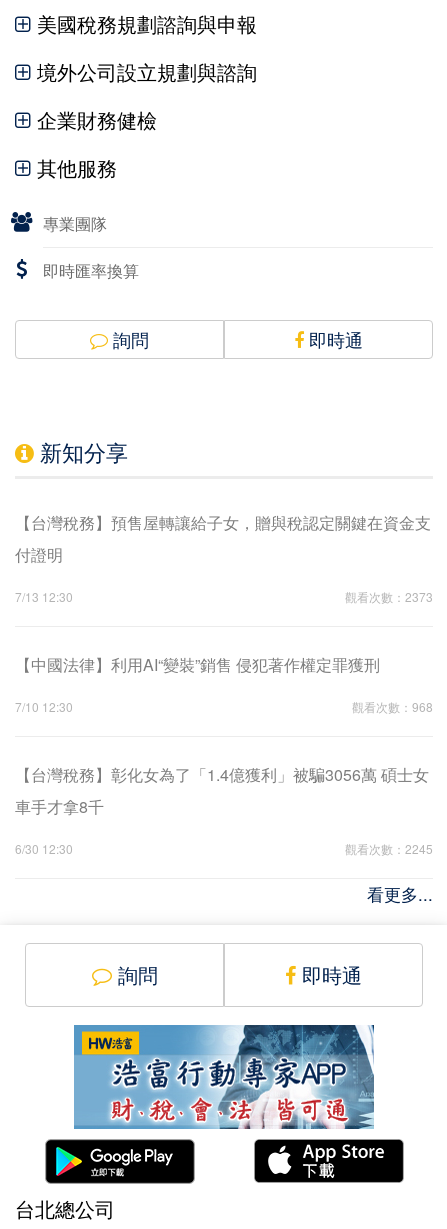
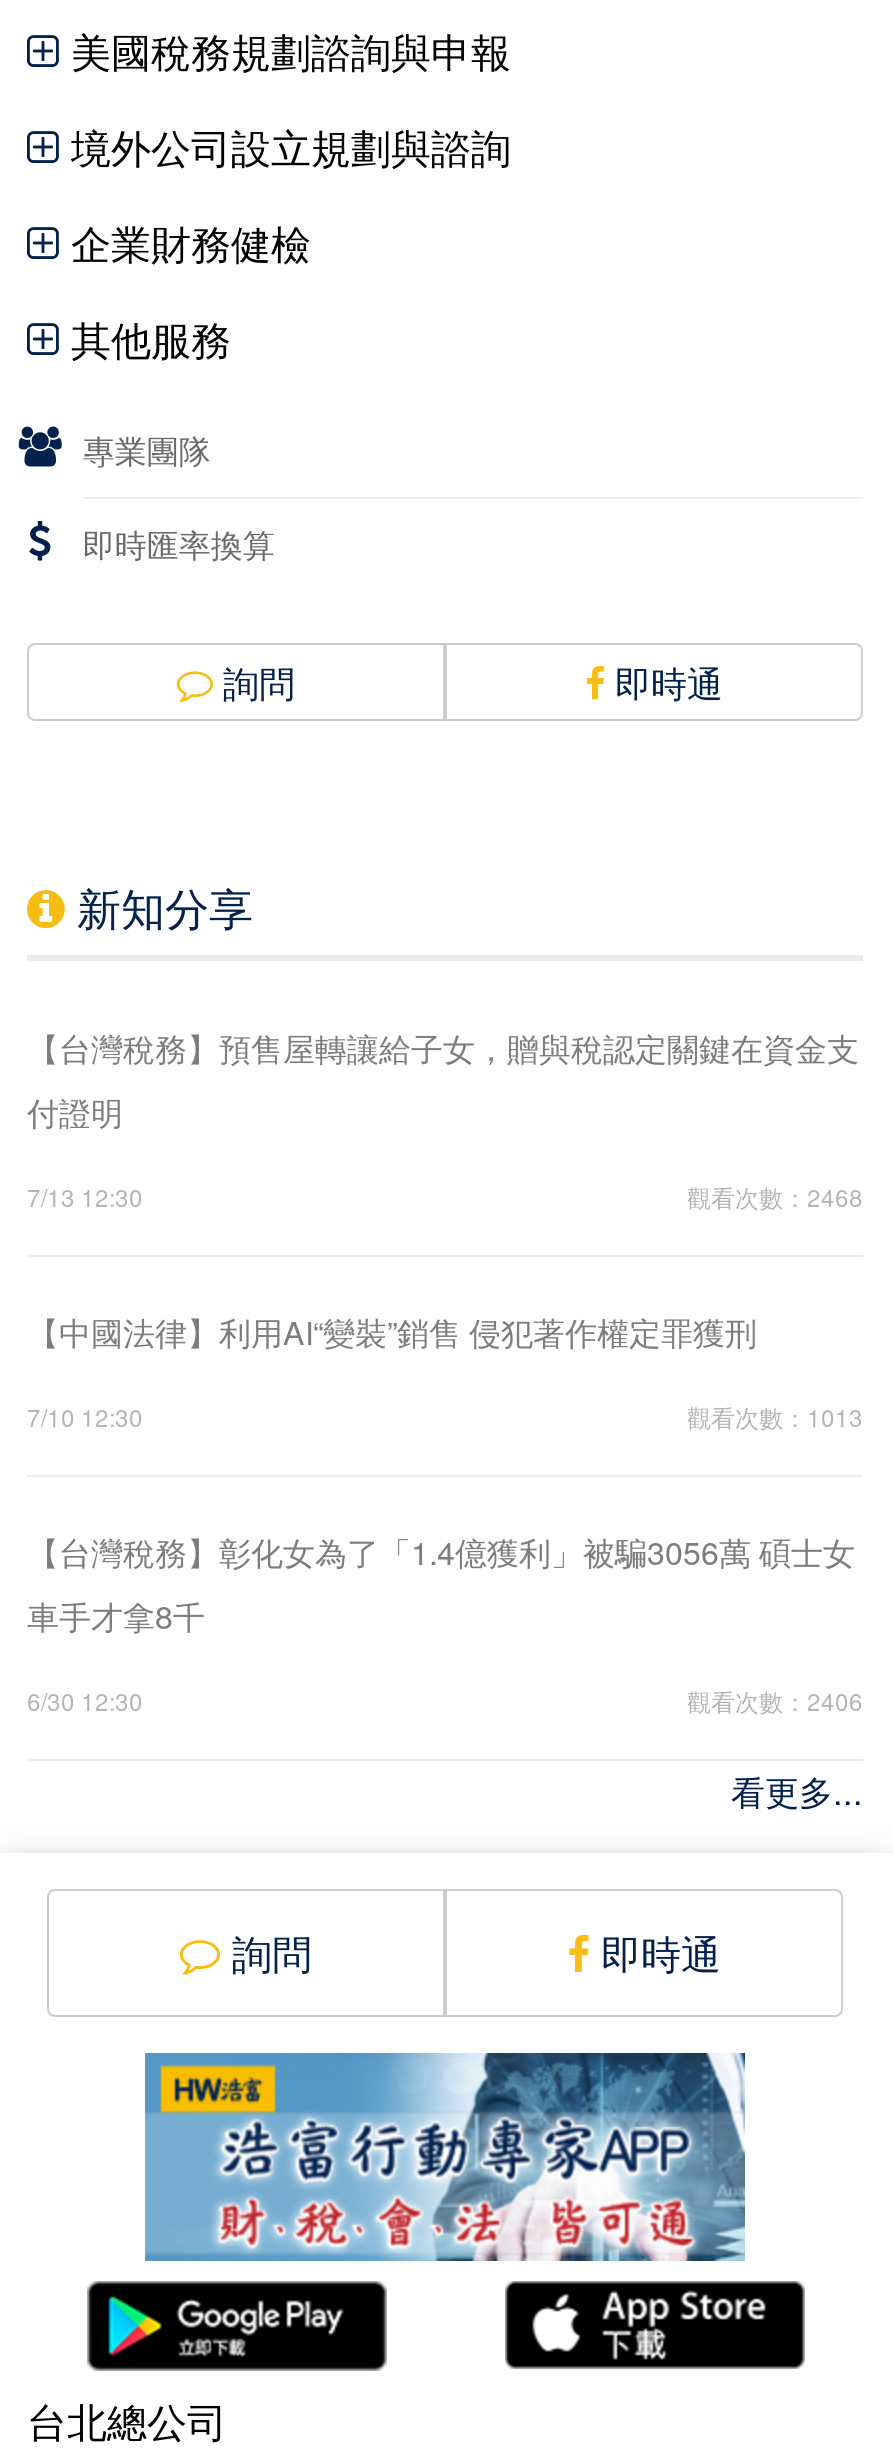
- 觀看次數：2373
+ 觀看次數：2468

- 觀看次數：968
+ 觀看次數：1013

- 觀看次數：2245
+ 觀看次數：2406
